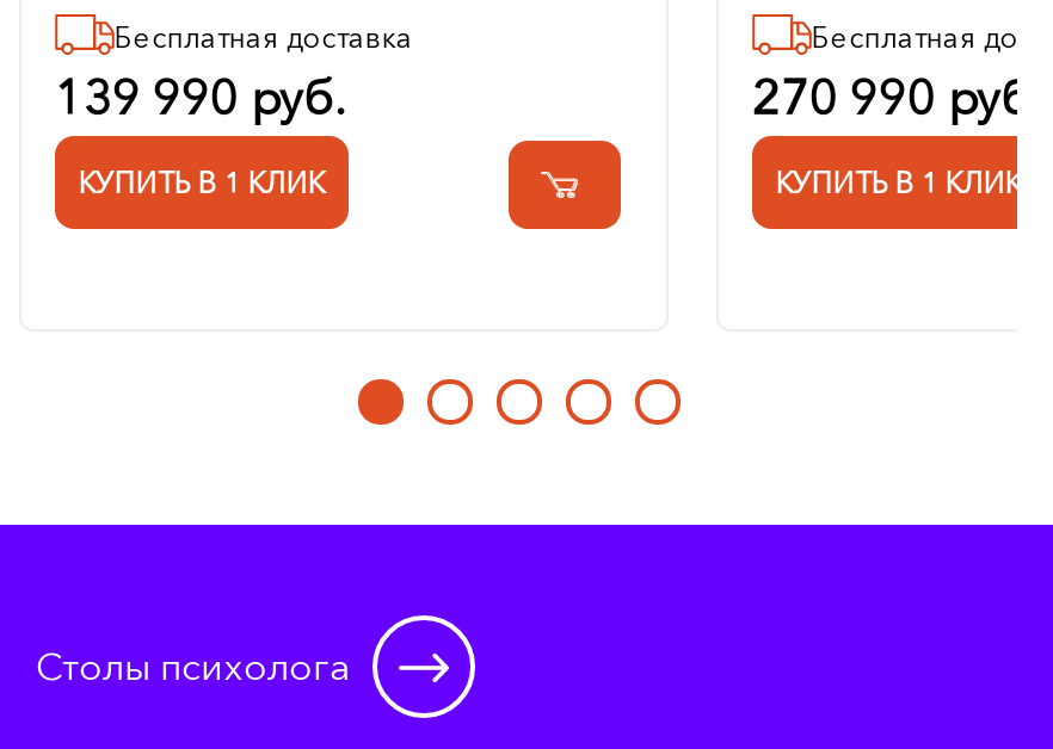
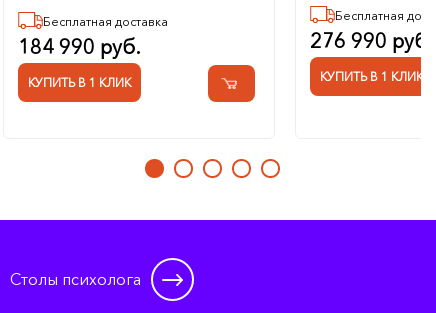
- 139 990 руб.
+ 184 990 руб.

- 270 990 руб.
+ 276 990 руб.
